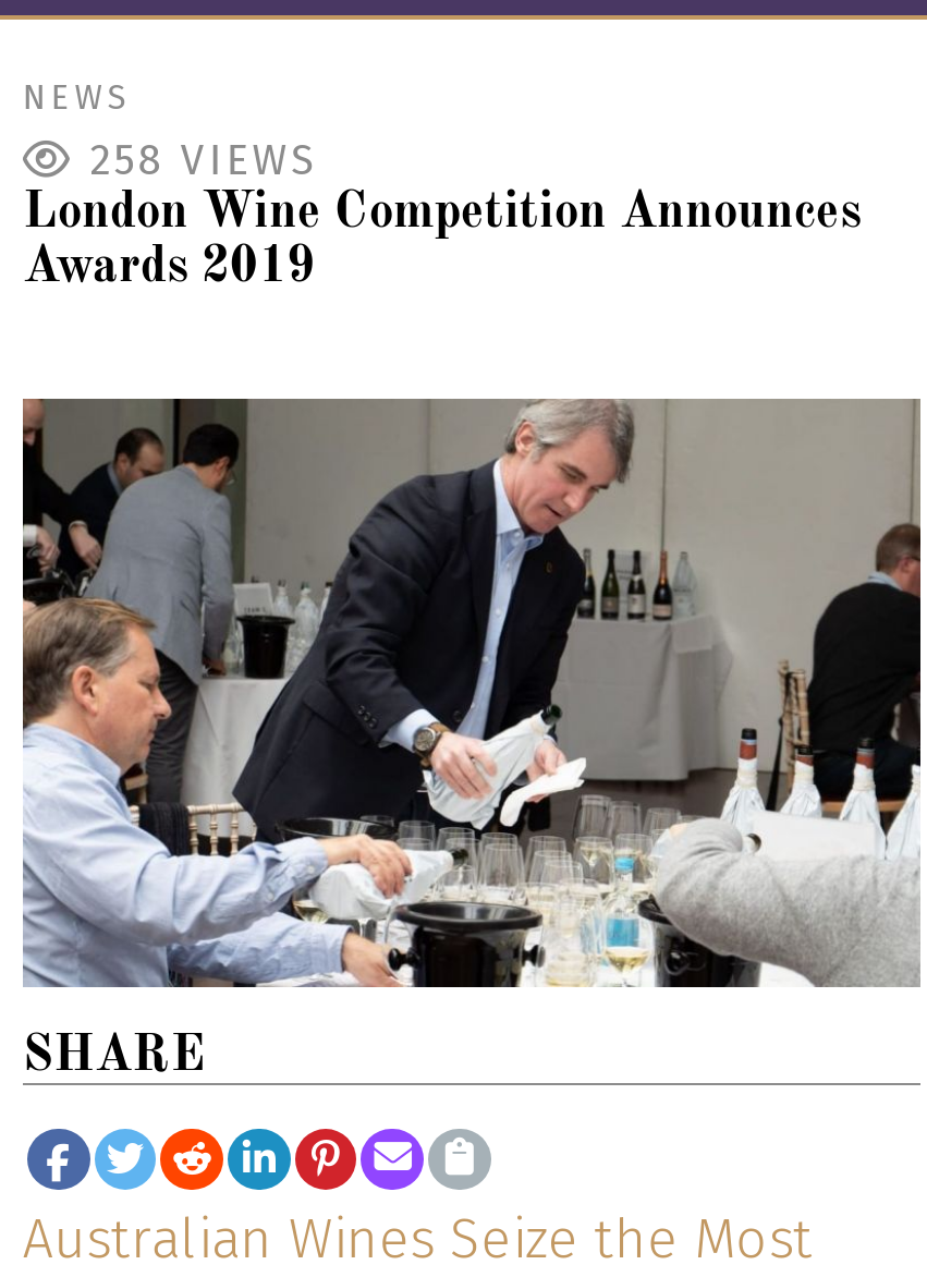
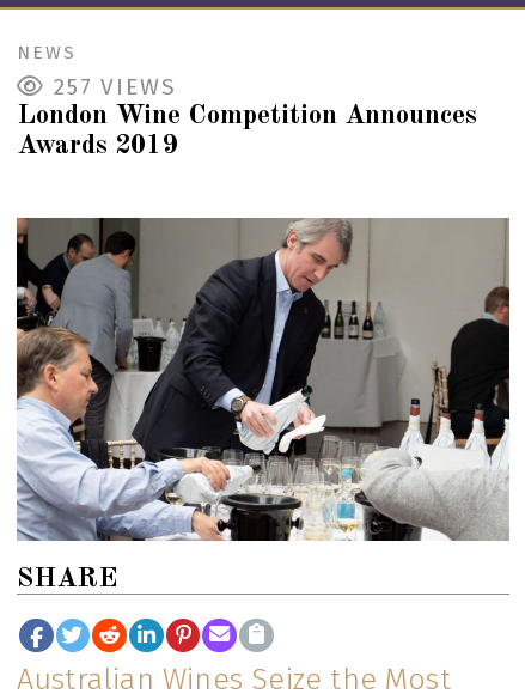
- 258 VIEWS
+ 257 VIEWS
